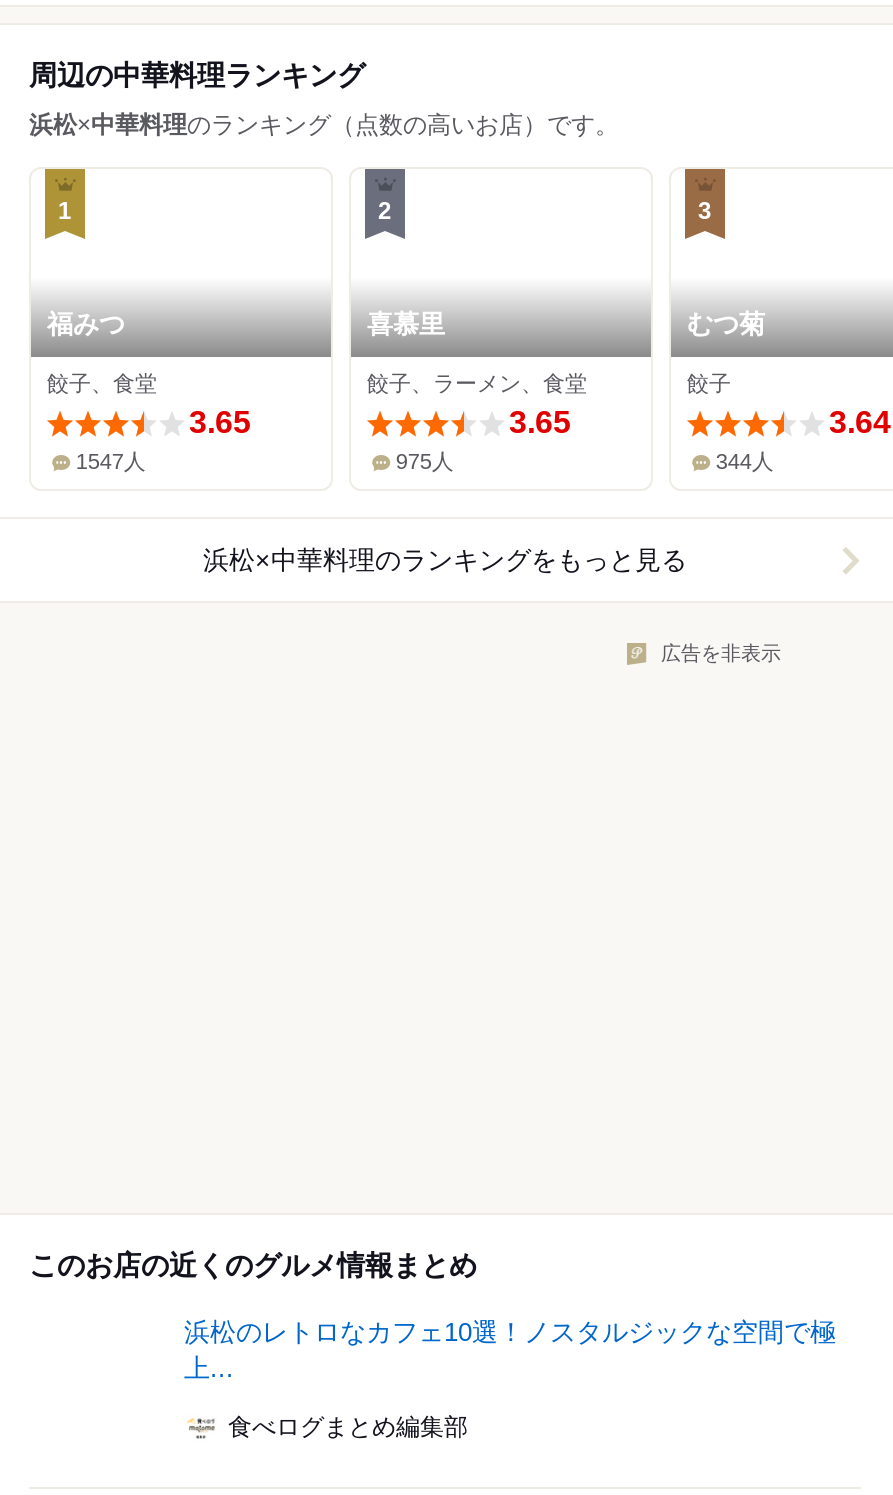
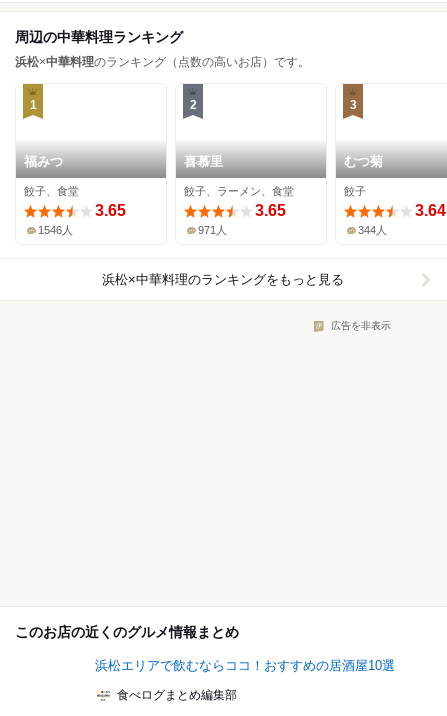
- 1547人
+ 1546人

- 975人
+ 971人

- 浜松のレトロなカフェ10選！ノスタルジックな空間で極
- 上...
+ 浜松エリアで飲むならココ！おすすめの居酒屋10選
